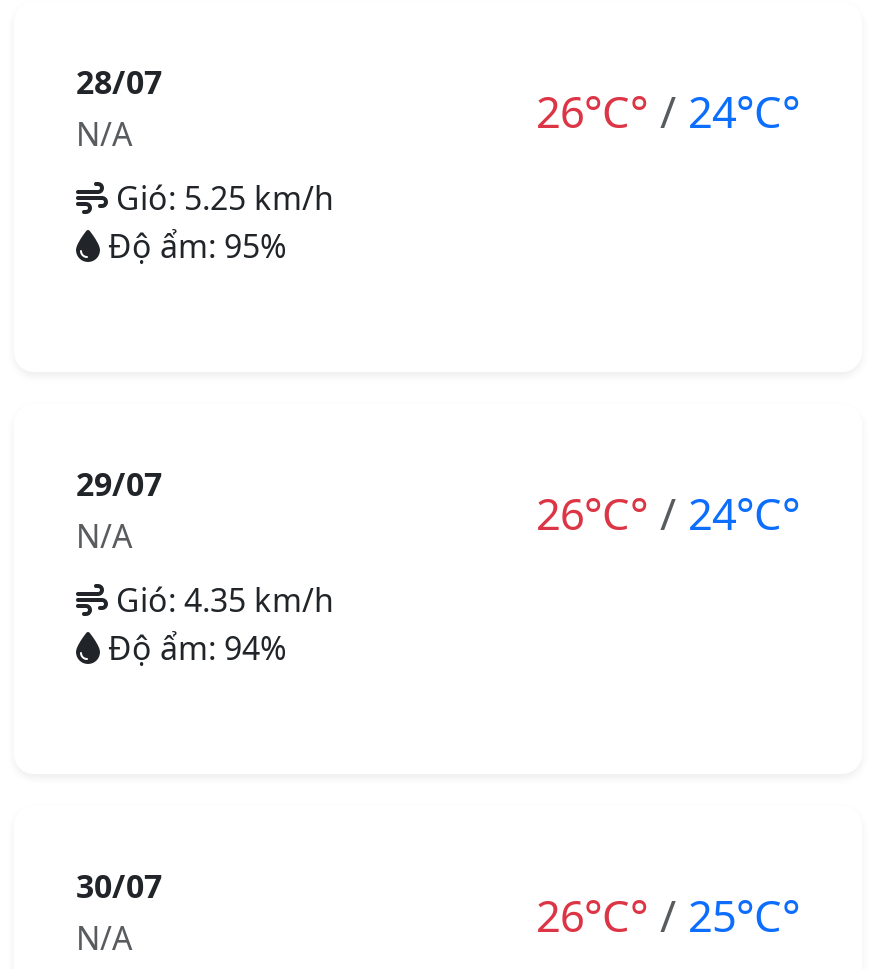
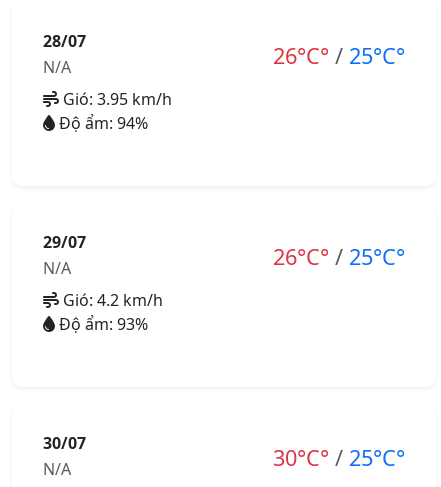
- 26°C° / 24°C°
+ 26°C° / 25°C°

- Gió: 5.25 km/h
+ Gió: 3.95 km/h

- Độ ẩm: 95%
+ Độ ẩm: 94%

- 26°C° / 24°C°
+ 26°C° / 25°C°

- Gió: 4.35 km/h
+ Gió: 4.2 km/h

- Độ ẩm: 94%
+ Độ ẩm: 93%

- 26°C° / 25°C°
+ 30°C° / 25°C°
